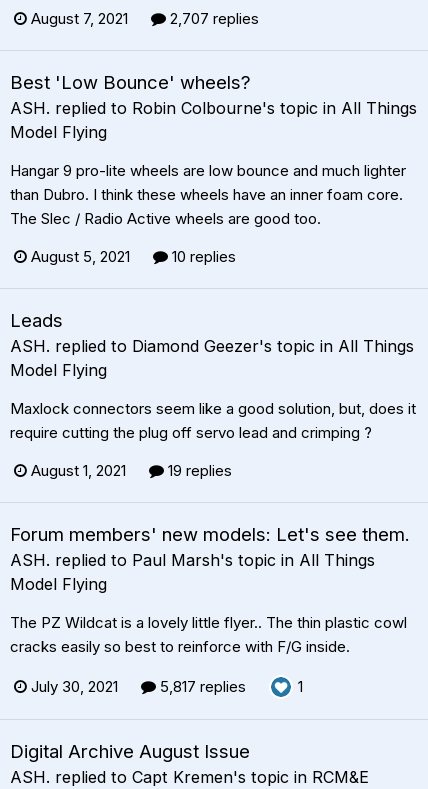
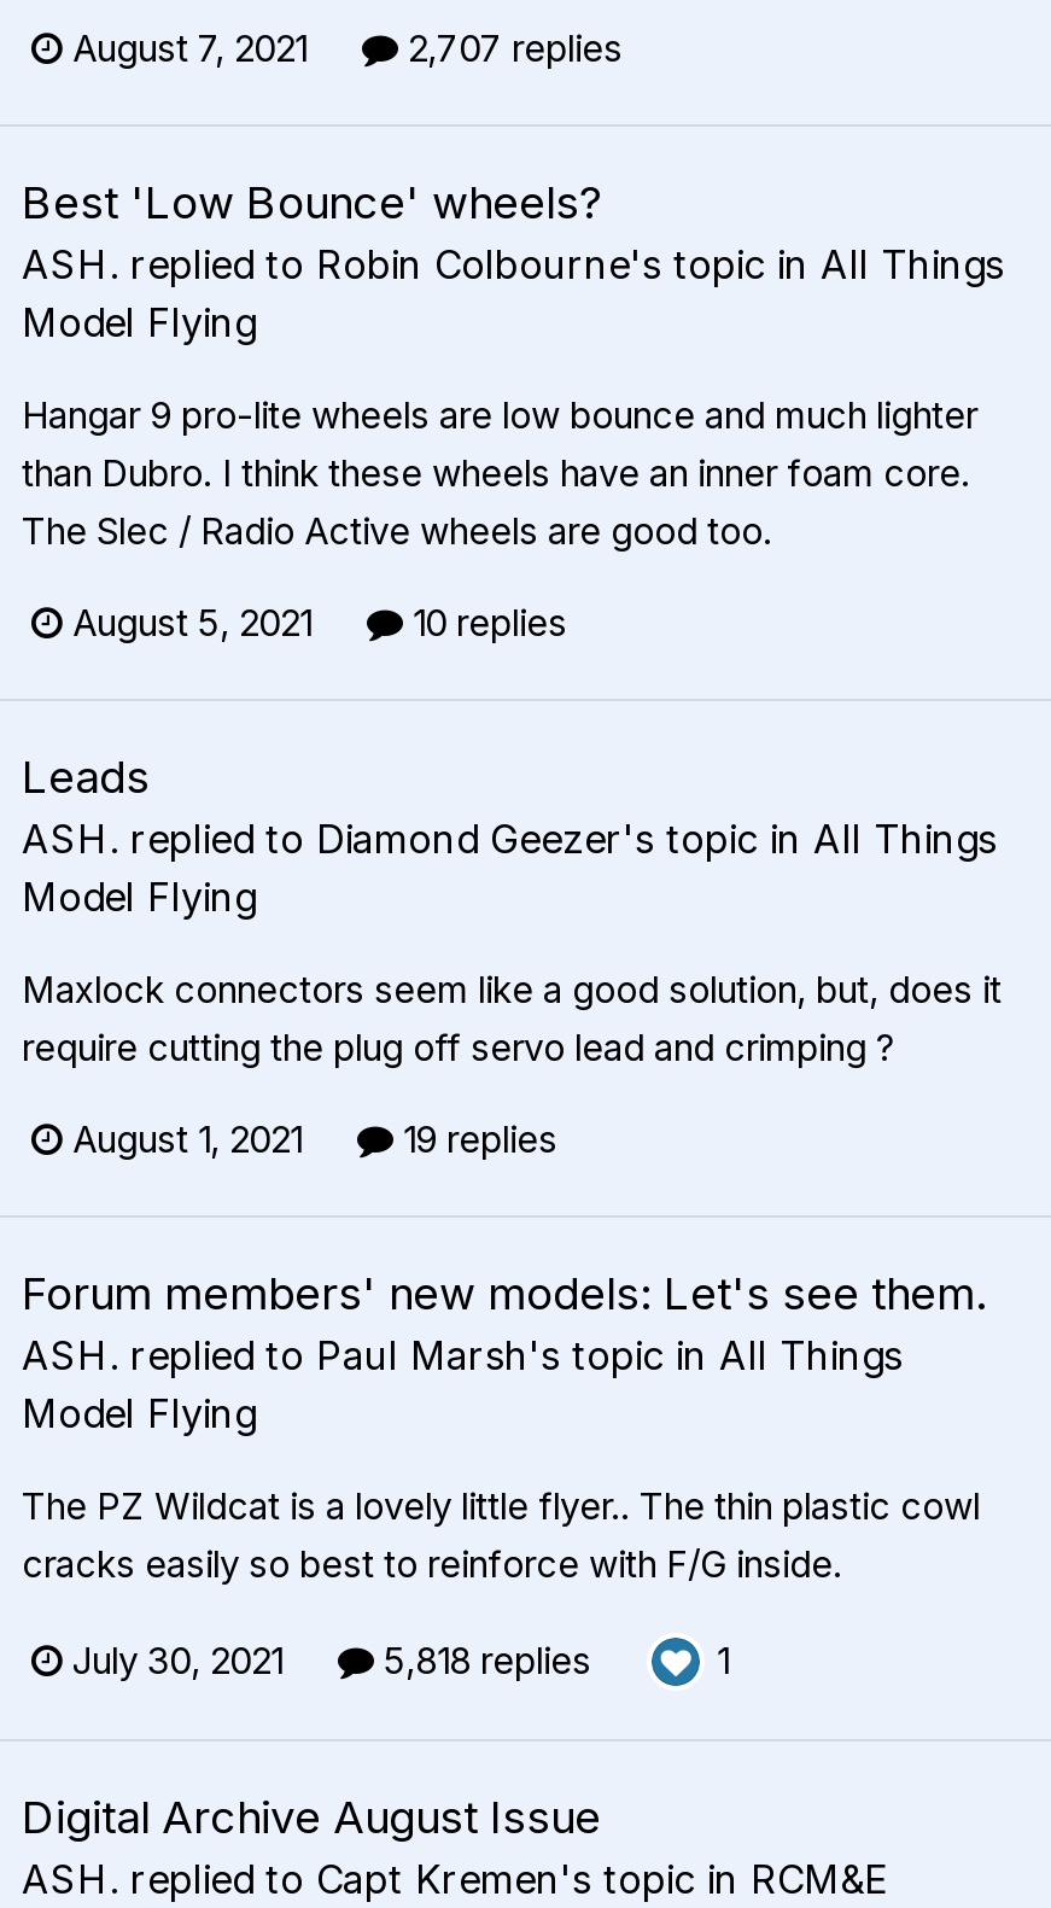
- July 30, 2021 5,817 replies
+ July 30, 2021 5,818 replies
